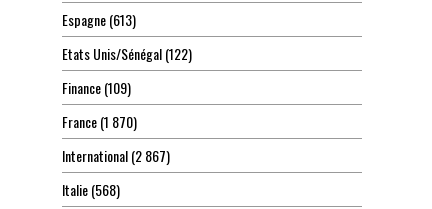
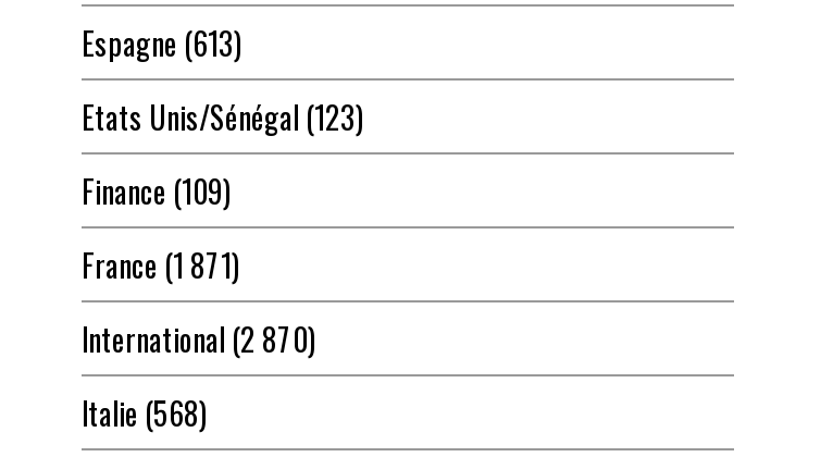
- Etats Unis/Sénégal (122)
+ Etats Unis/Sénégal (123)

- France (1 870)
+ France (1 871)

- International (2 867)
+ International (2 870)
